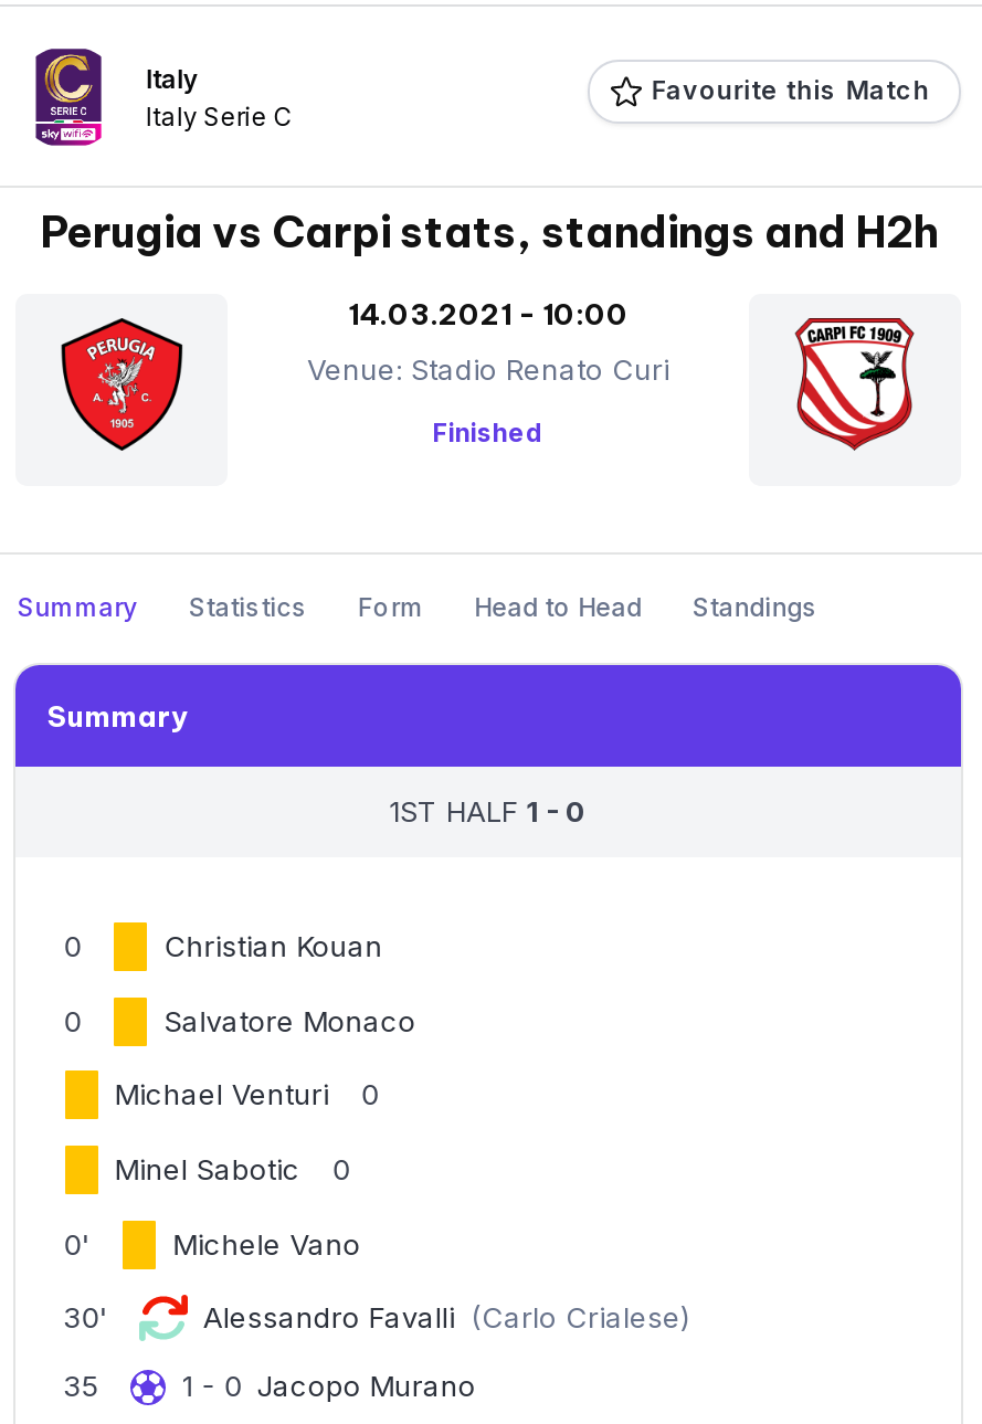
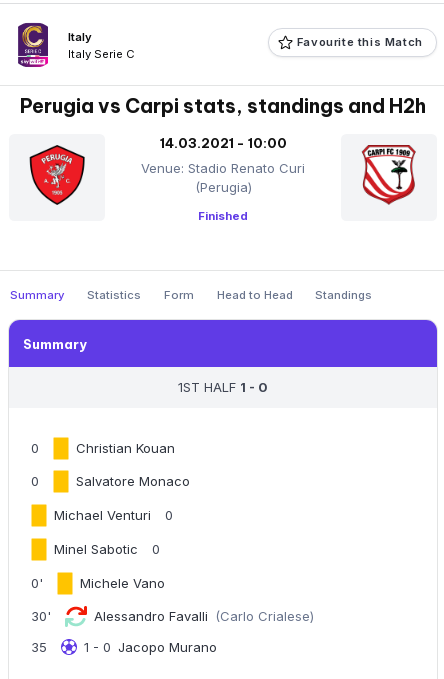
+ (Perugia)
